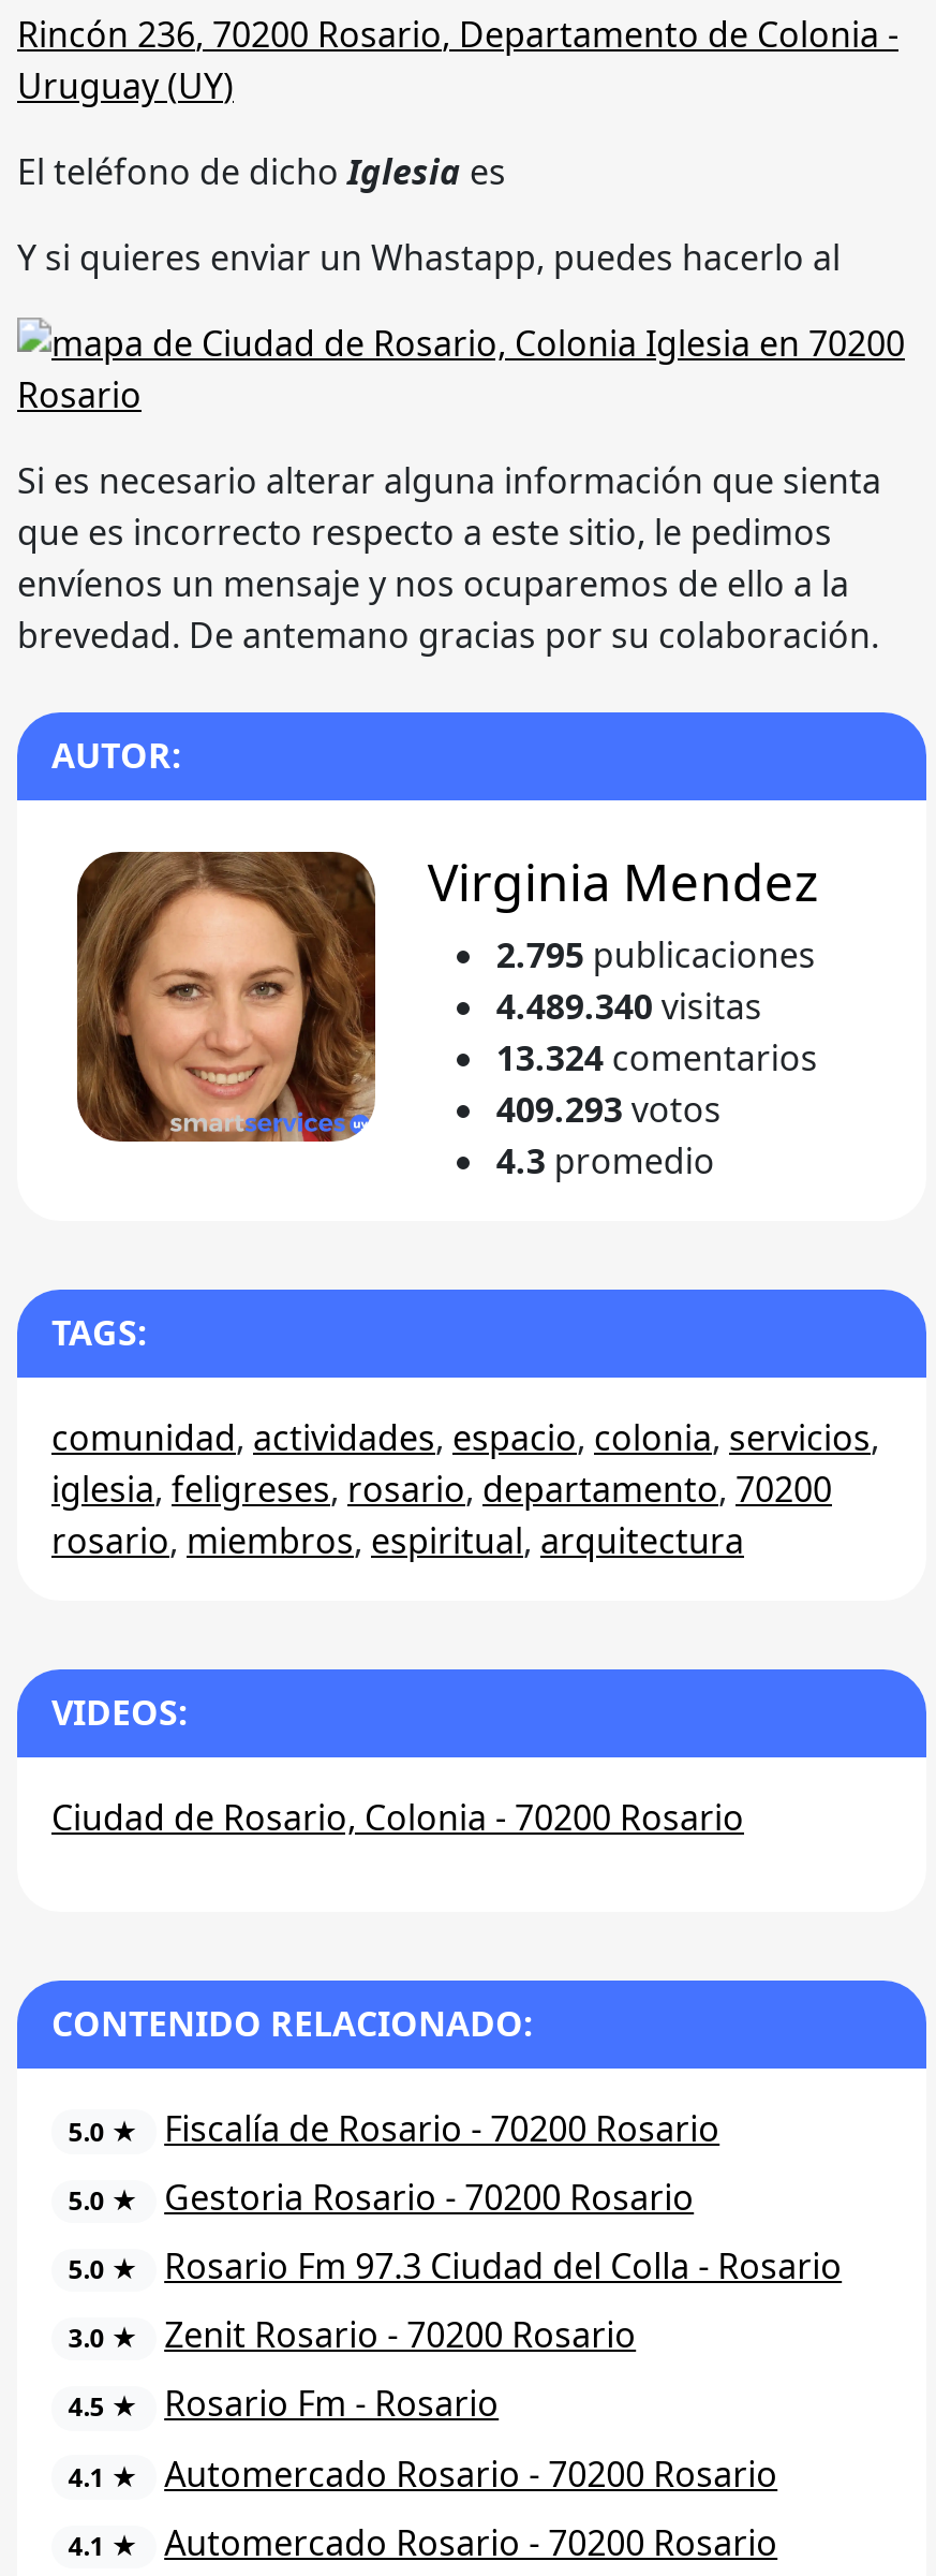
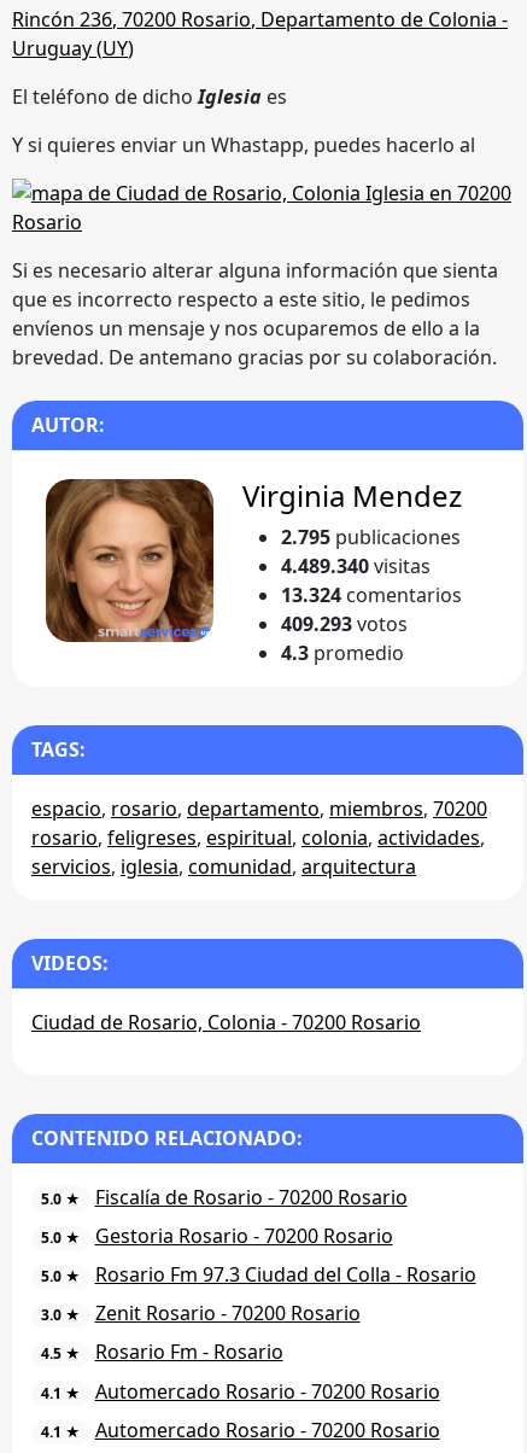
- comunidad, actividades, espacio, colonia, servicios,
- iglesia, feligreses, rosario, departamento, 70200
- rosario, miembros, espiritual, arquitectura
+ espacio, rosario, departamento, miembros, 70200
+ rosario, feligreses, espiritual, colonia, actividades,
+ servicios, iglesia, comunidad, arquitectura
